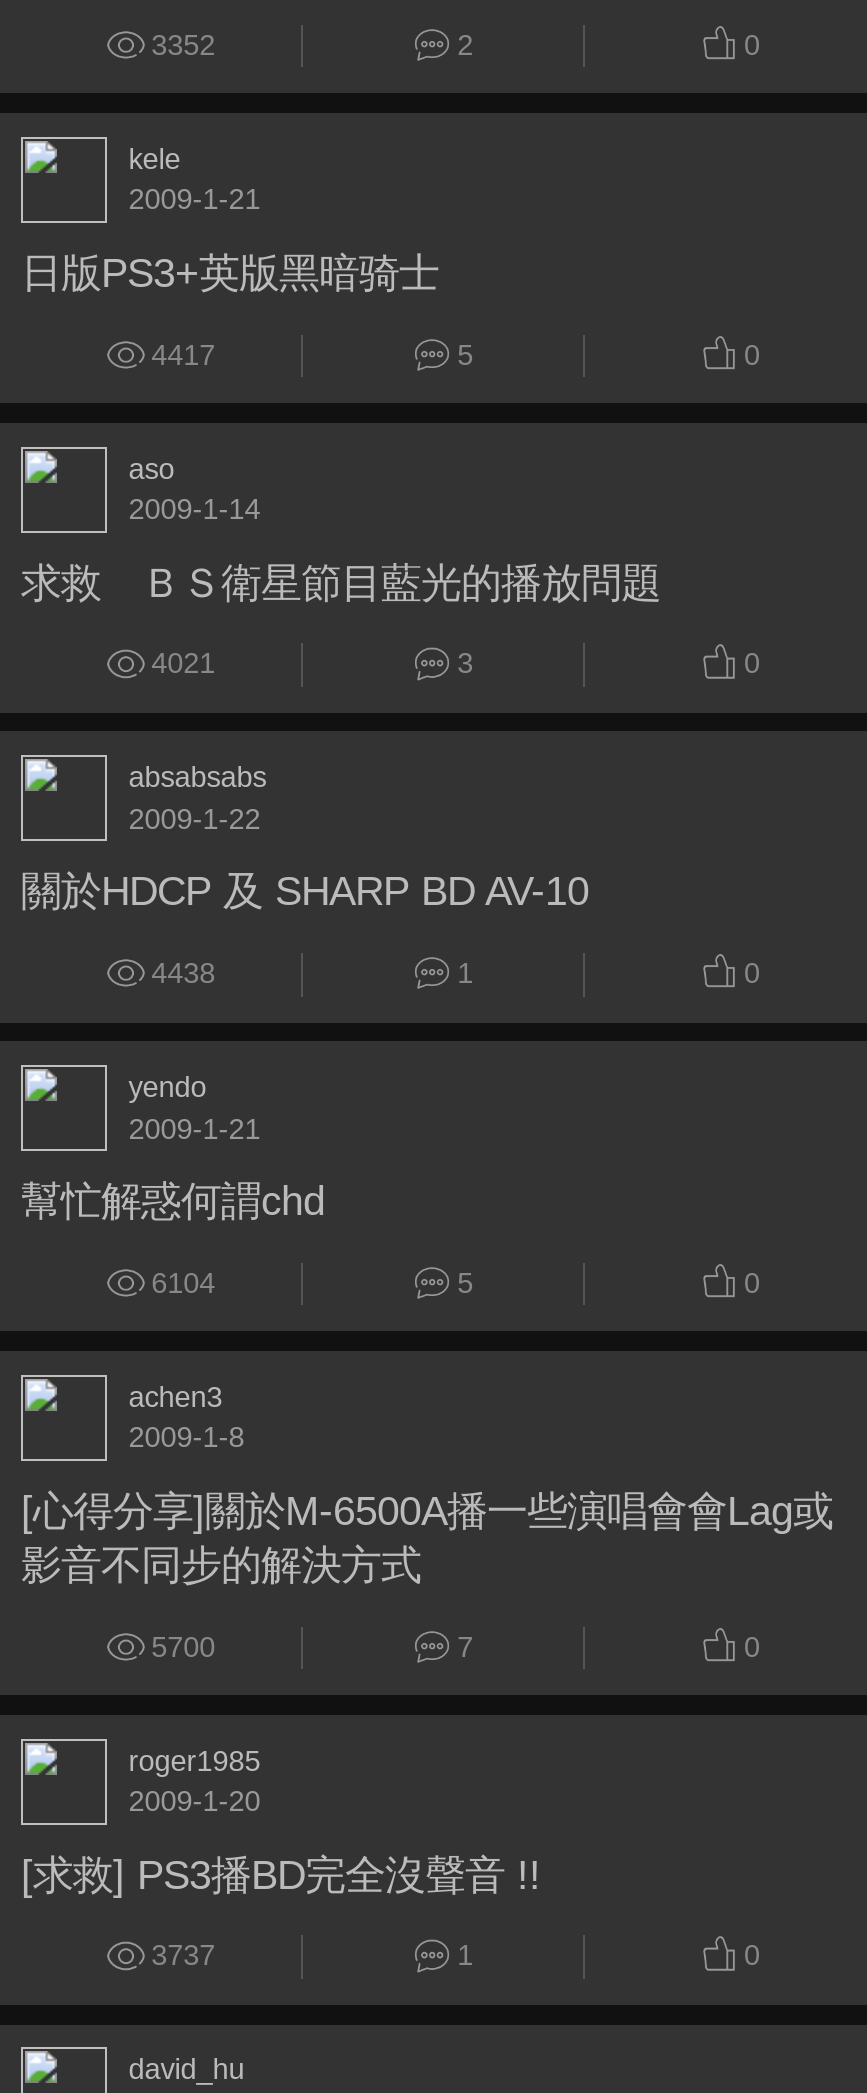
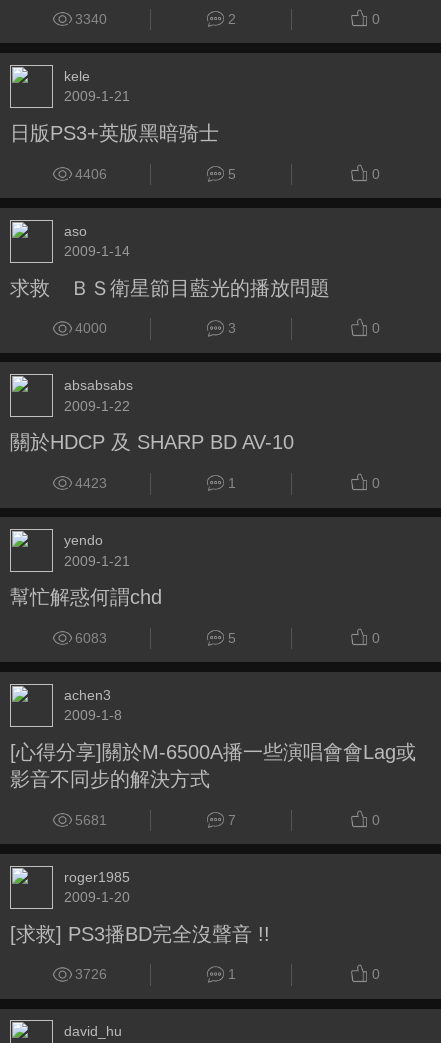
- 3352
+ 3340

- 4417
+ 4406

- 4021
+ 4000

- 4438
+ 4423

- 6104
+ 6083

- 5700
+ 5681

- 3737
+ 3726
